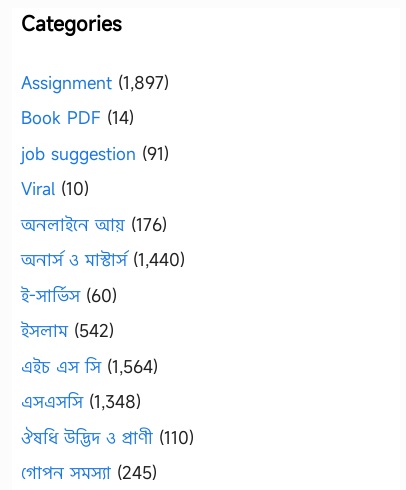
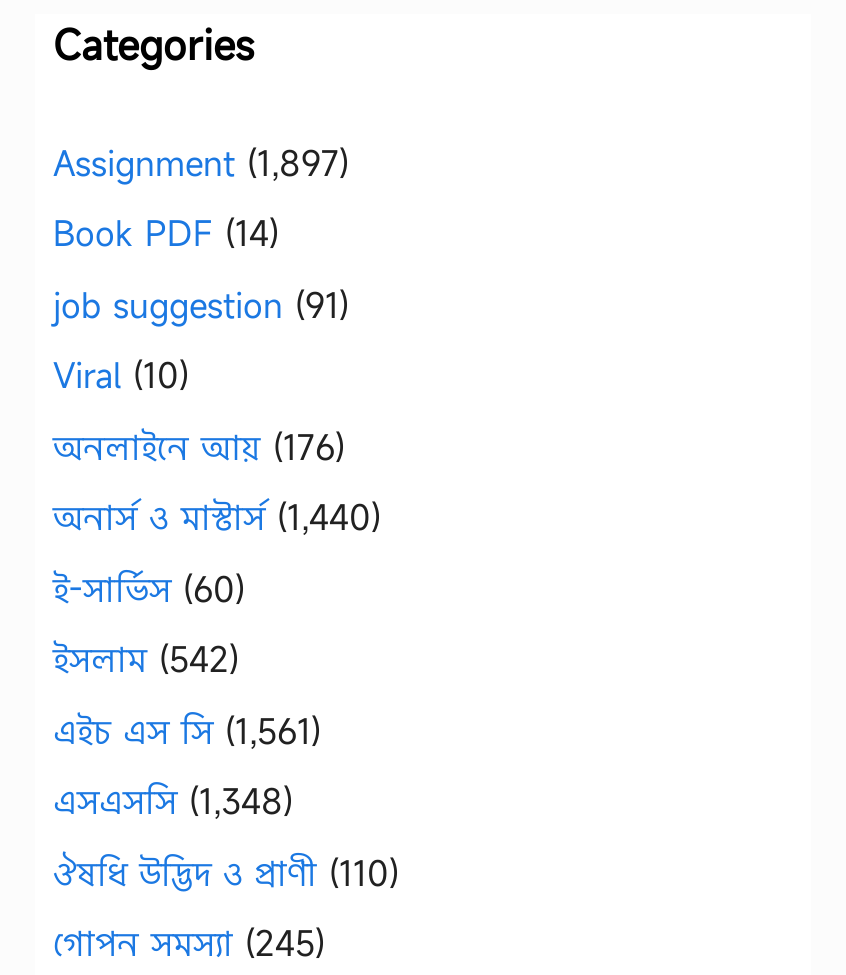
- এইচ এস সি (1,564)
+ এইচ এস সি (1,561)
